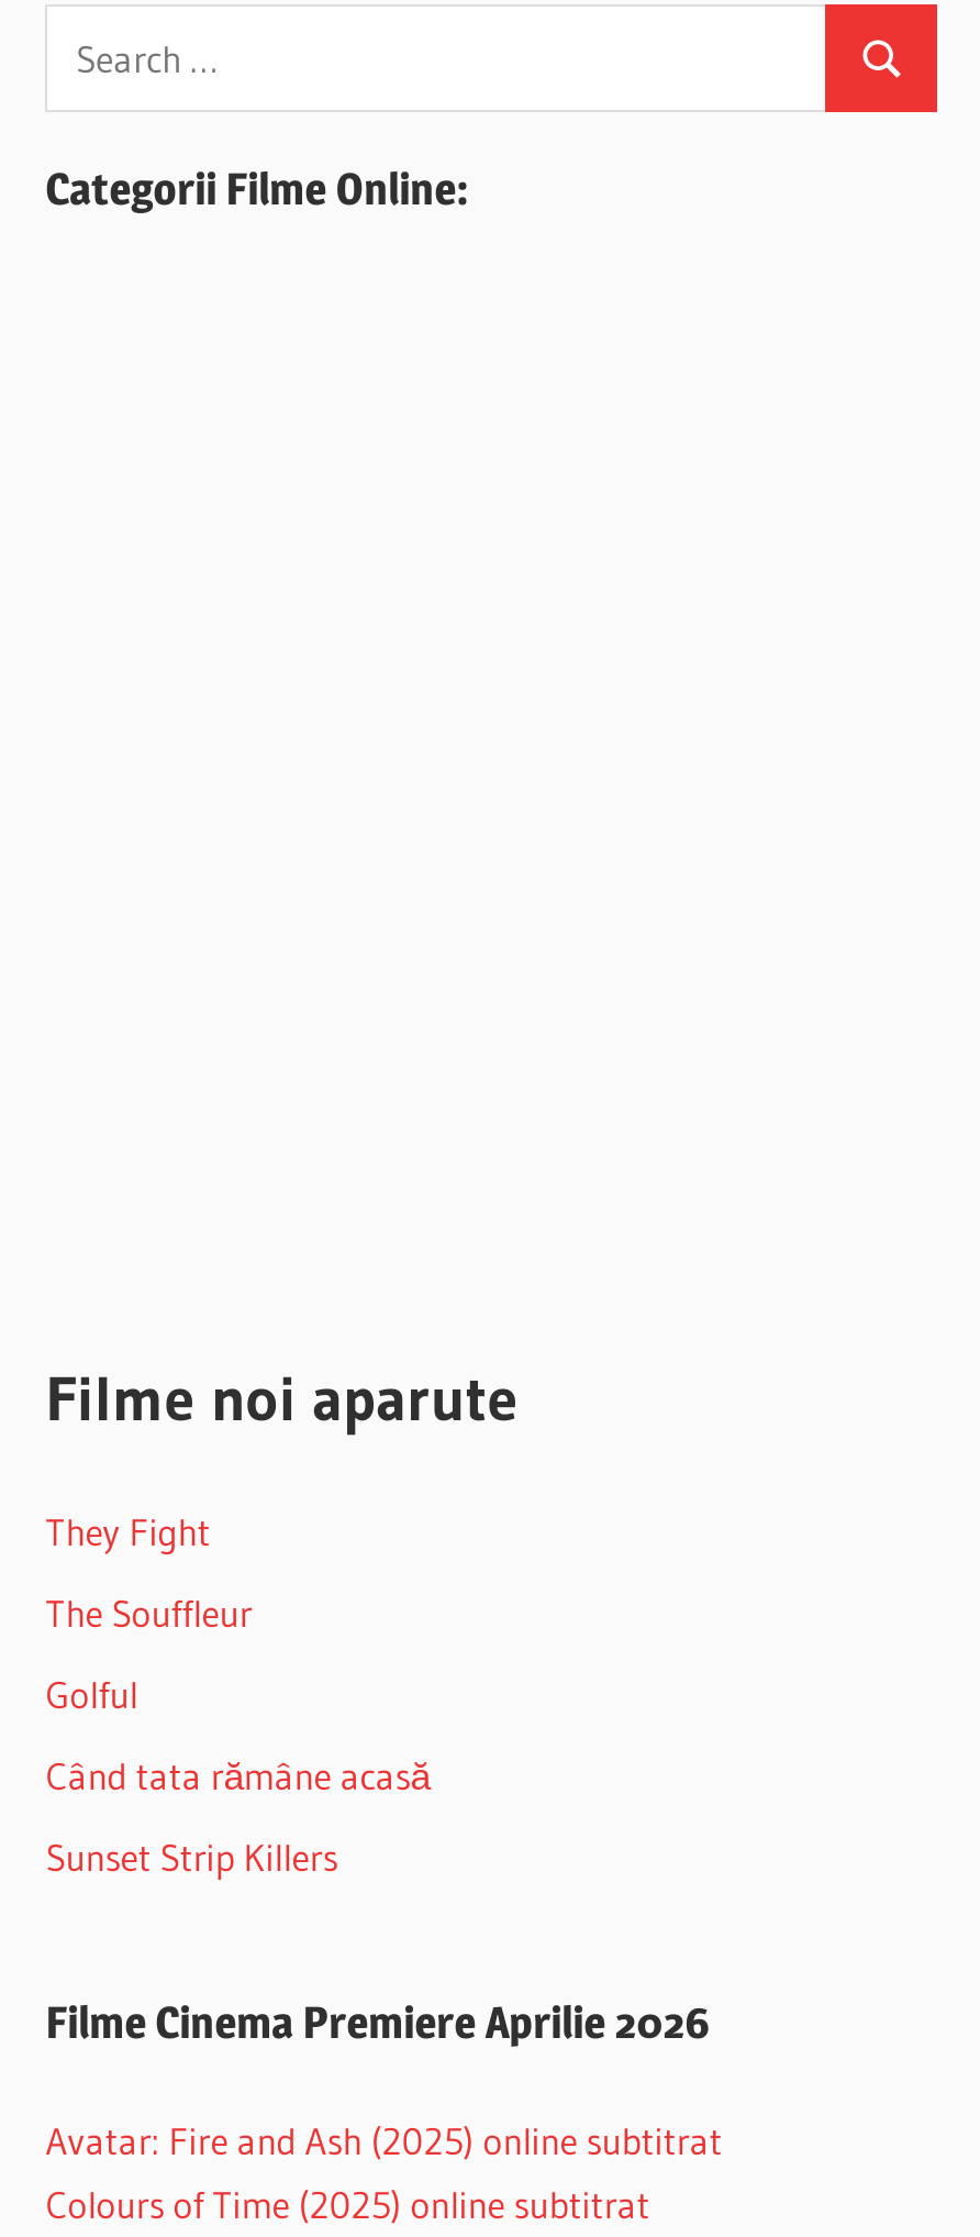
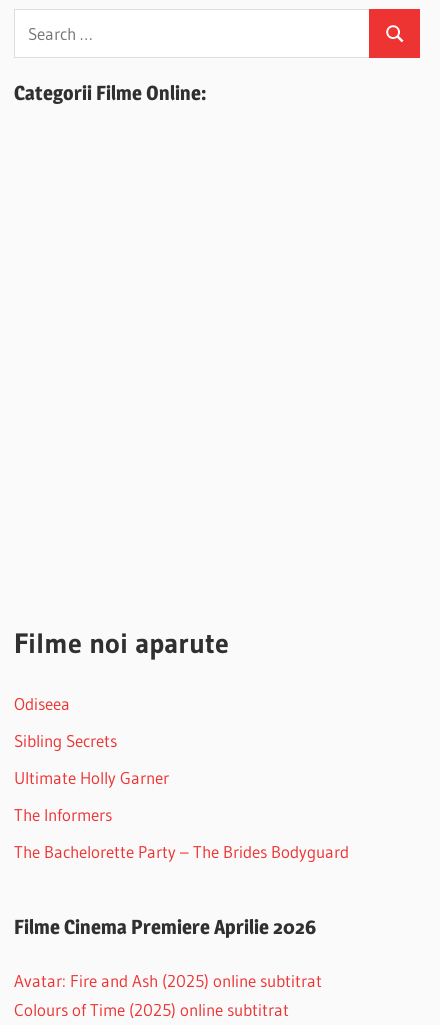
- They Fight
+ Odiseea

- The Souffleur
+ Sibling Secrets

- Golful
+ Ultimate Holly Garner

- Când tata rămâne acasă
+ The Informers

- Sunset Strip Killers
+ The Bachelorette Party – The Brides Bodyguard
